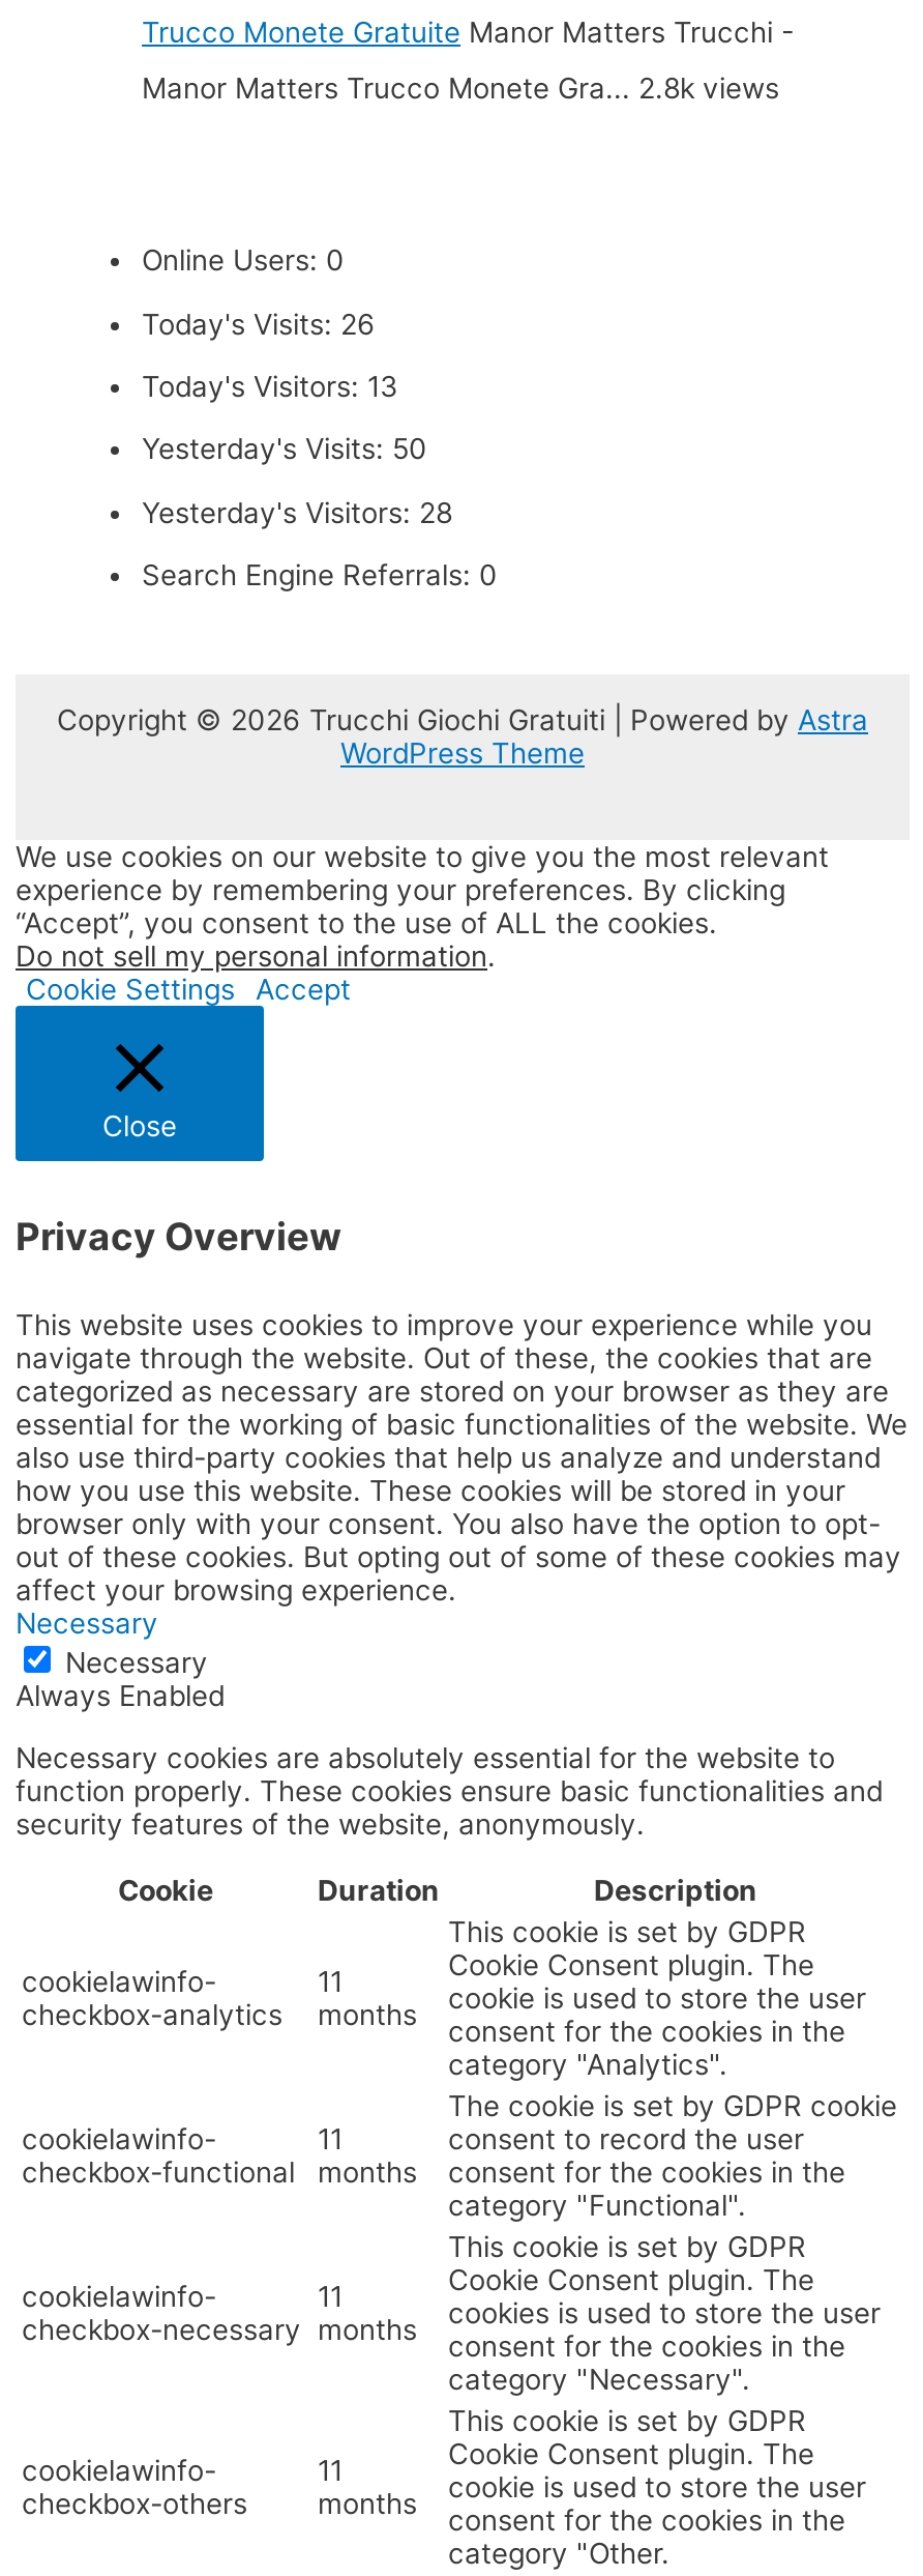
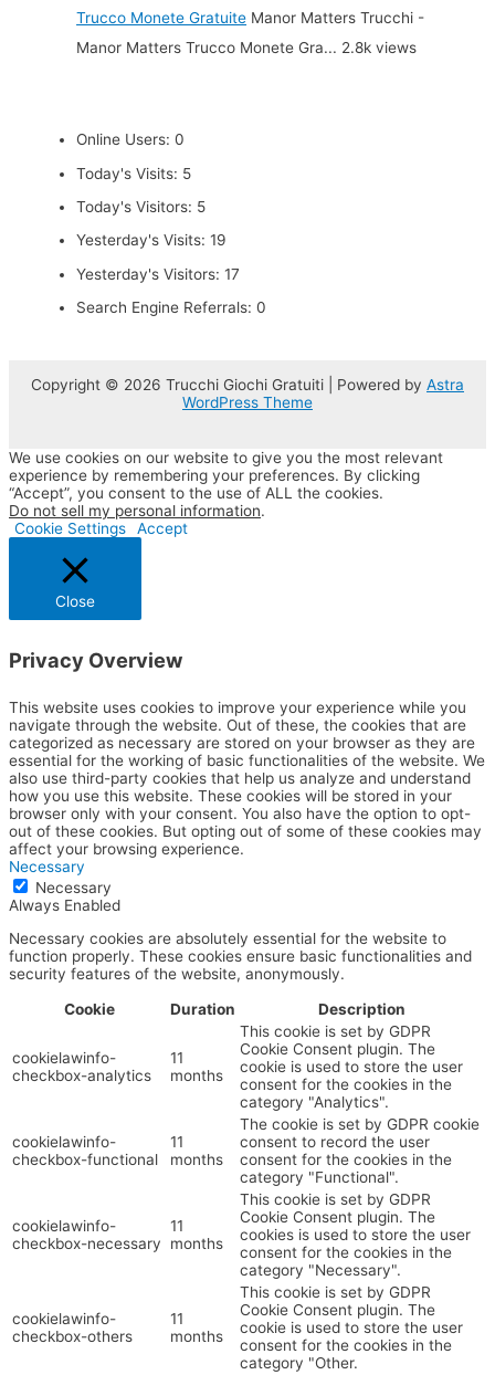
- Today's Visits: 26
+ Today's Visits: 5

- Today's Visitors: 13
+ Today's Visitors: 5

- Yesterday's Visits: 50
+ Yesterday's Visits: 19

- Yesterday's Visitors: 28
+ Yesterday's Visitors: 17
